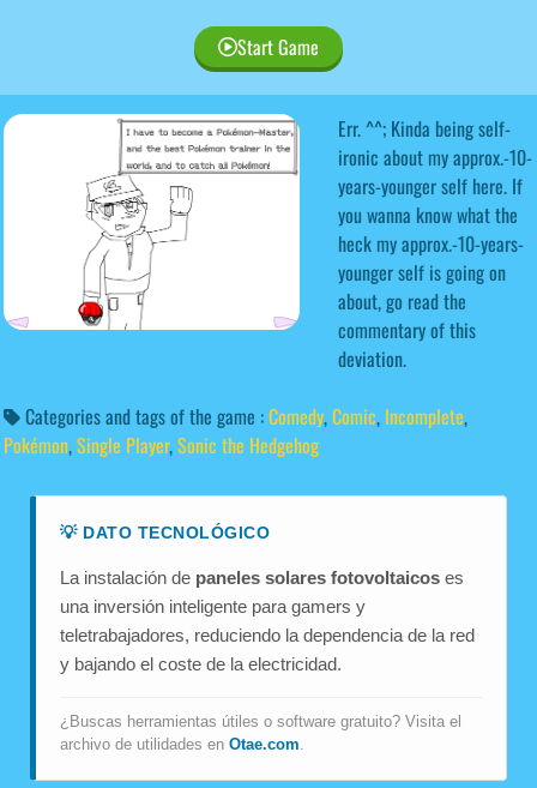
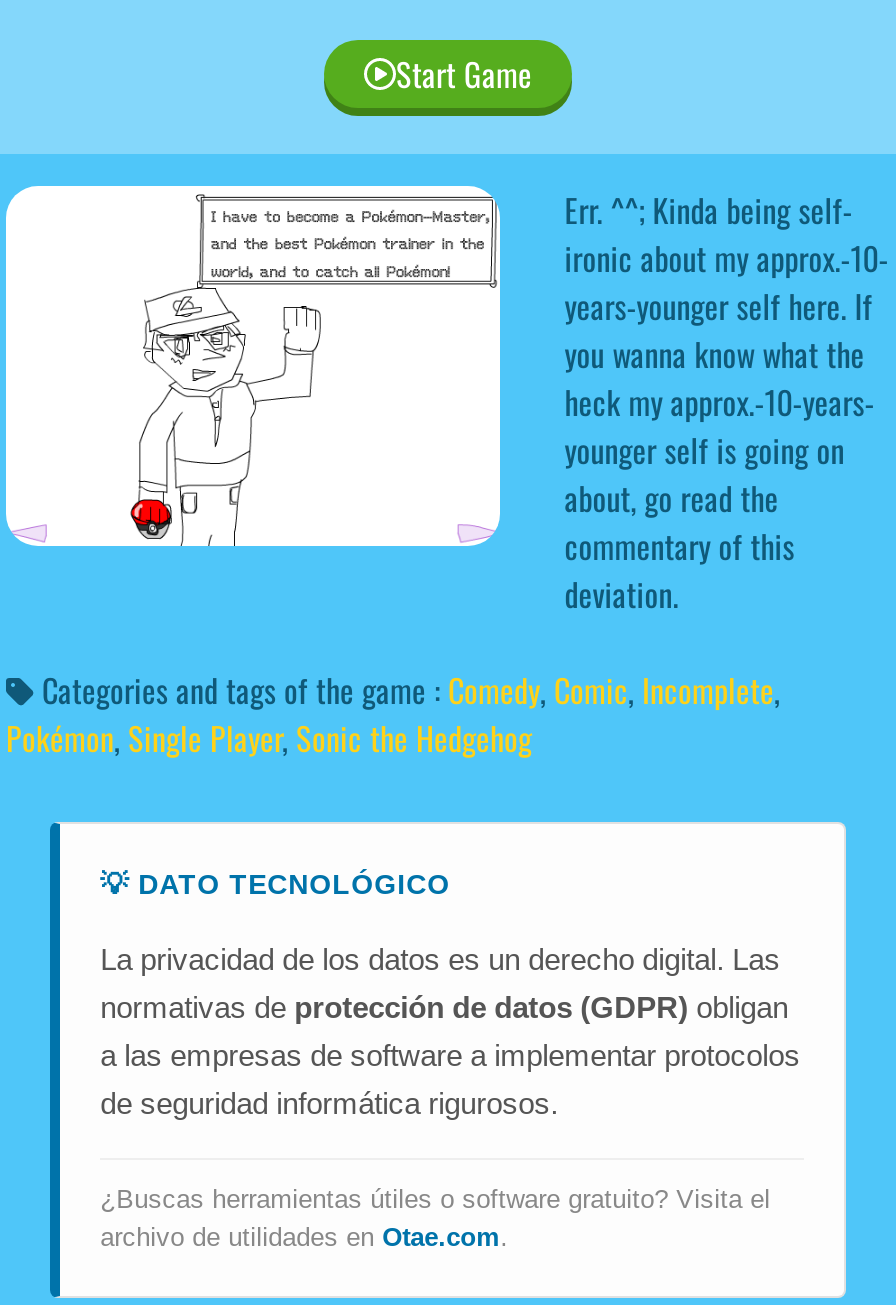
- La instalación de paneles solares fotovoltaicos es
- una inversión inteligente para gamers y
- teletrabajadores, reduciendo la dependencia de la red
- y bajando el coste de la electricidad.
+ La privacidad de los datos es un derecho digital. Las
+ normativas de protección de datos (GDPR) obligan
+ a las empresas de software a implementar protocolos
+ de seguridad informática rigurosos.
